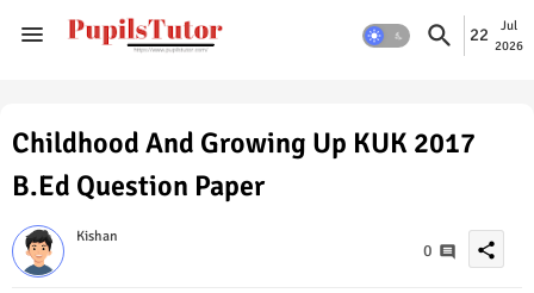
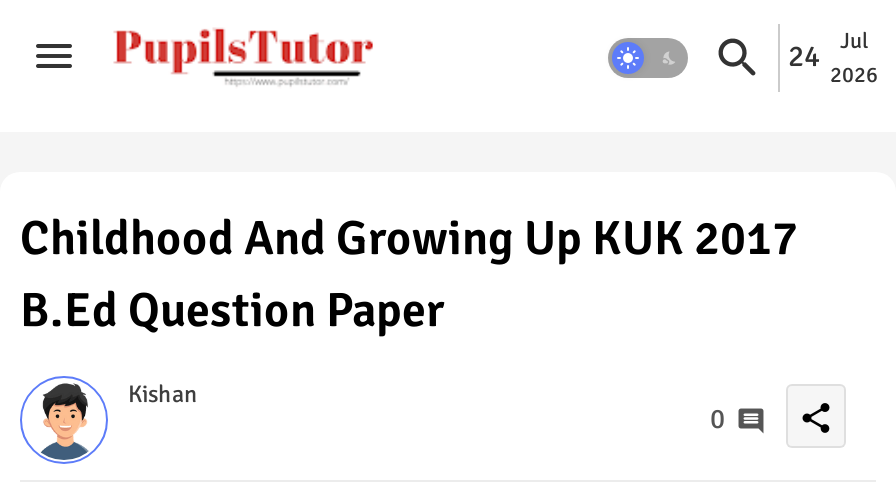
- 22 2026 Jul
+ 24 2026 Jul
